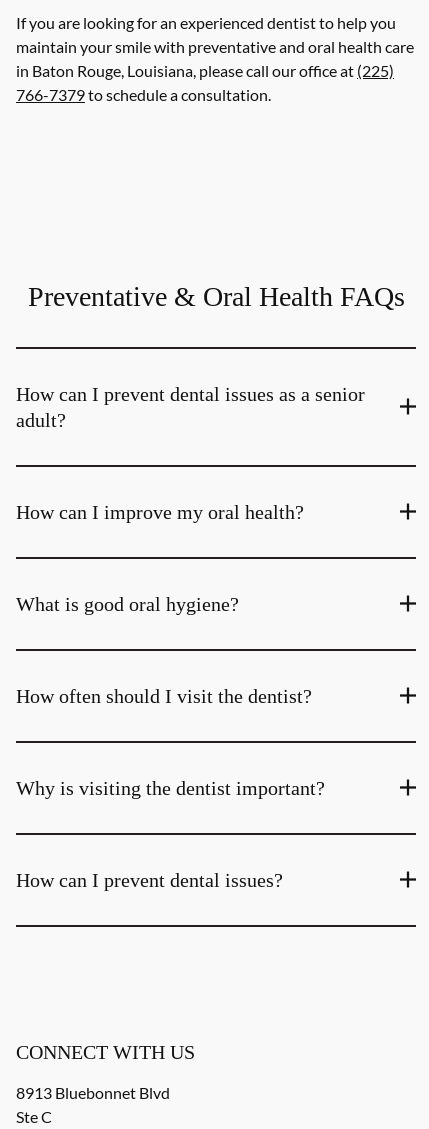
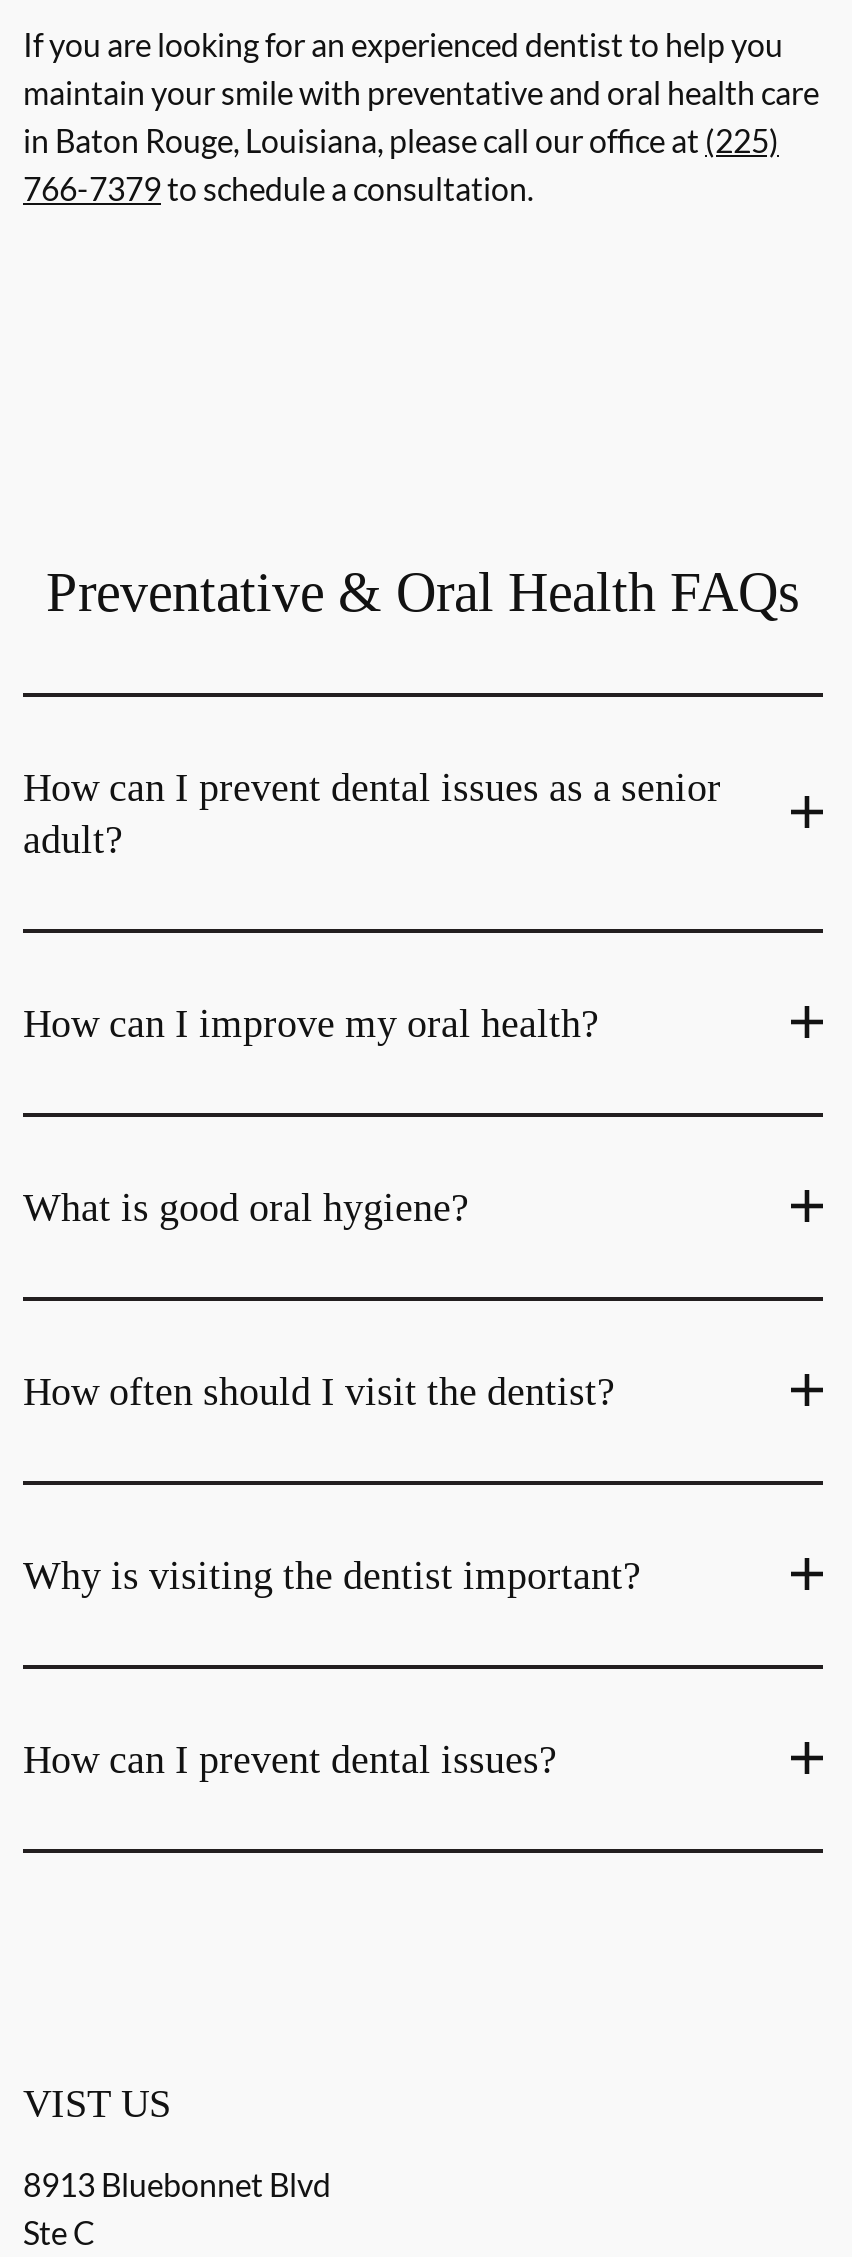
- CONNECT WITH US
+ VIST US
